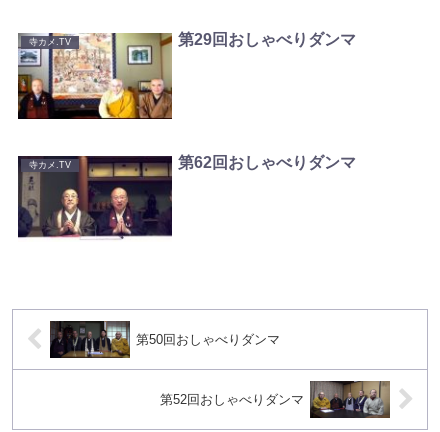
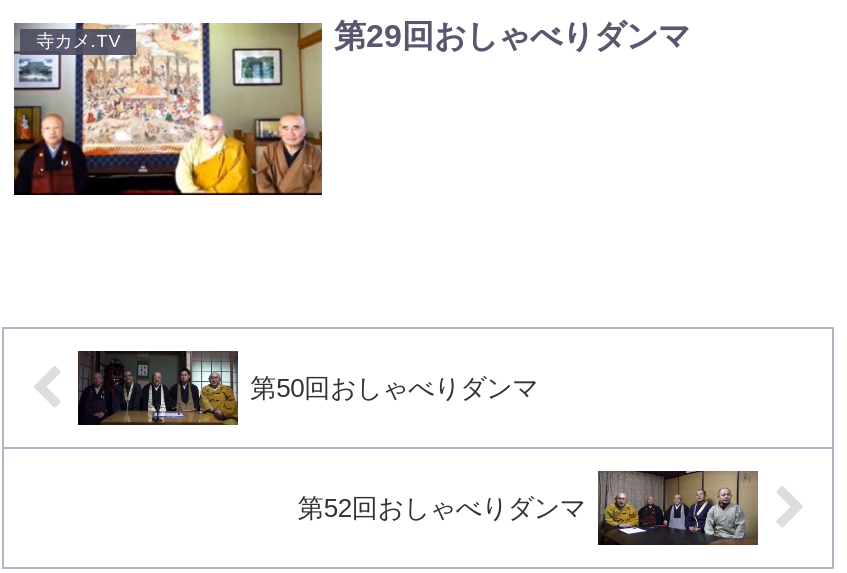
- [image]
- 寺カメ.TV
- 第62回おしゃべりダンマ
